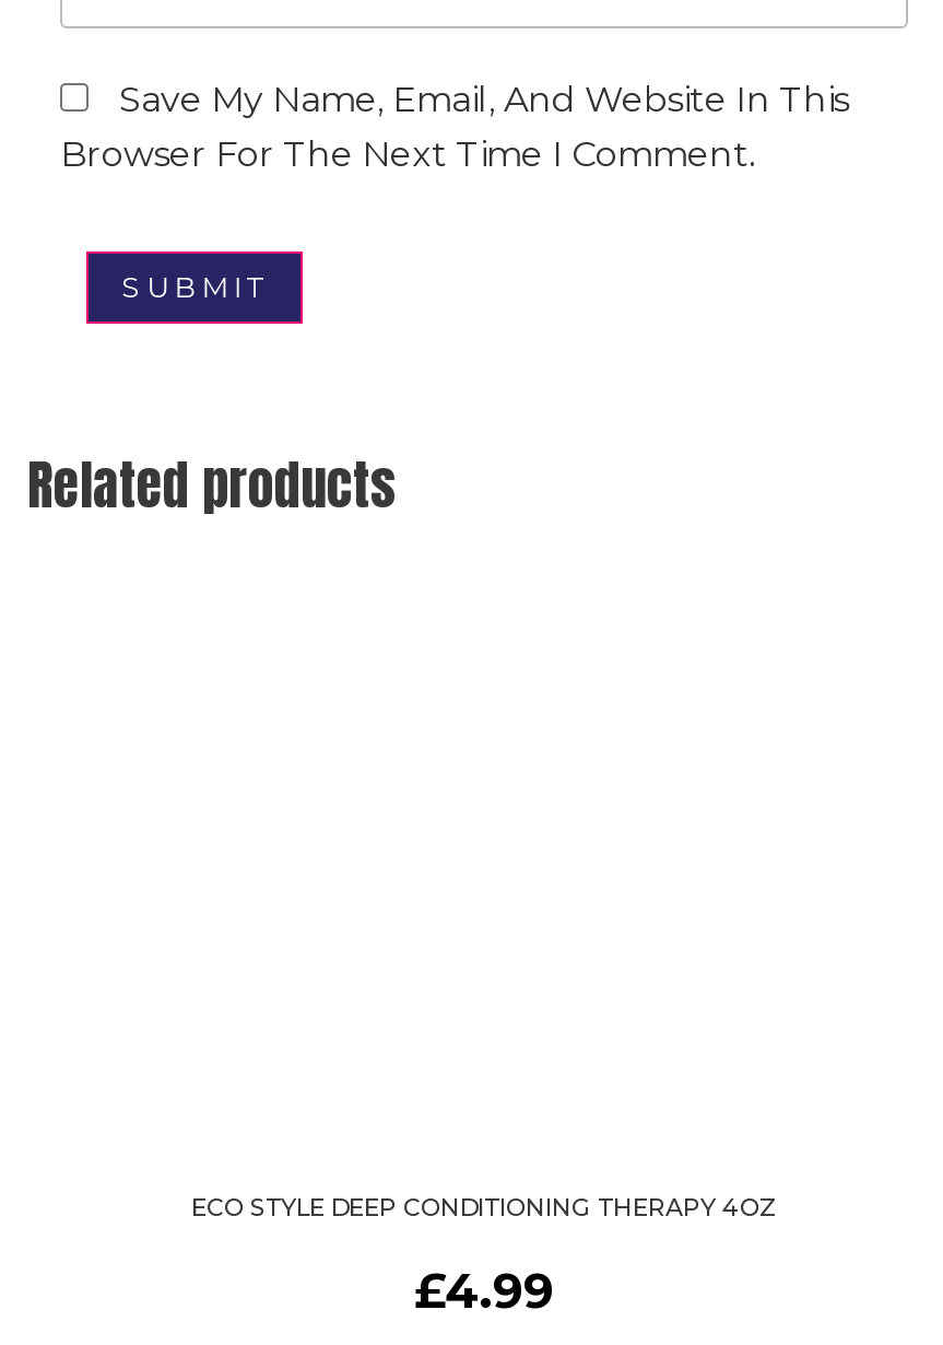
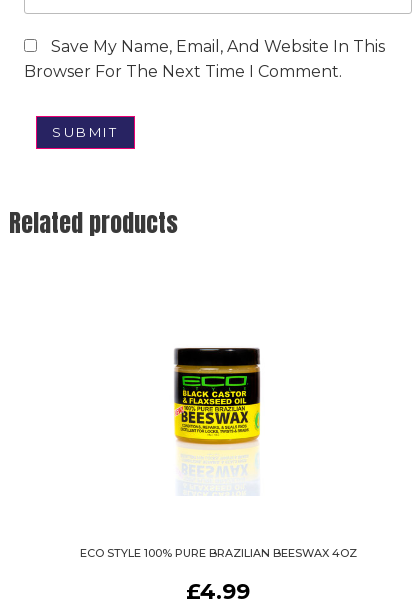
+ [image]

- ECO STYLE DEEP CONDITIONING THERAPY 4OZ
+ ECO STYLE 100% PURE BRAZILIAN BEESWAX 4OZ
